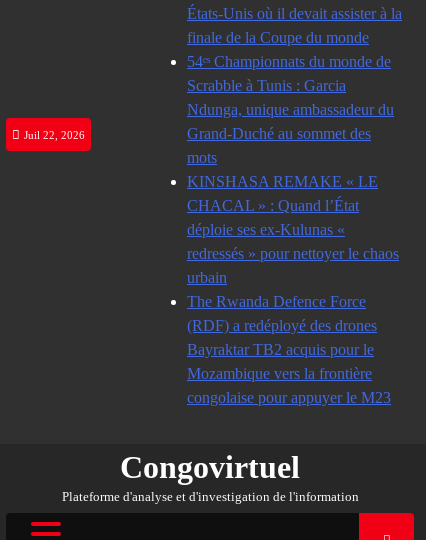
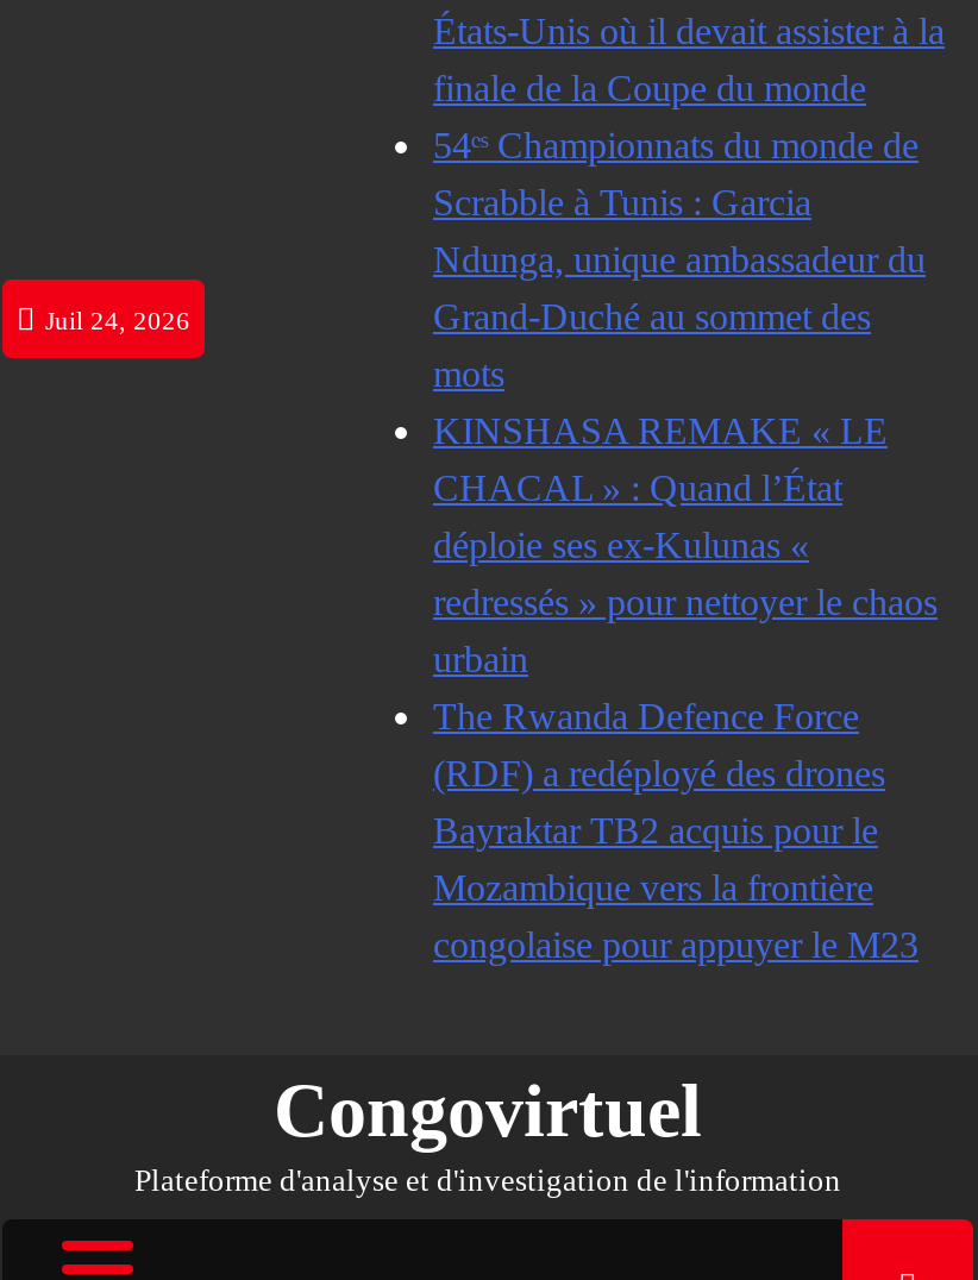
- Juil 22, 2026
+ Juil 24, 2026
